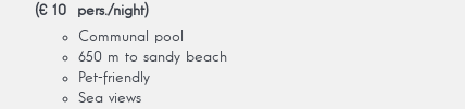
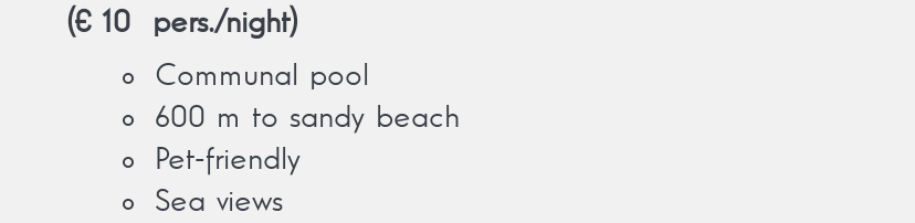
- 650 m to sandy beach
+ 600 m to sandy beach
